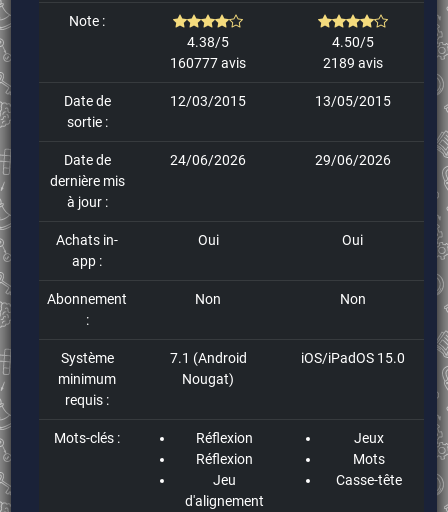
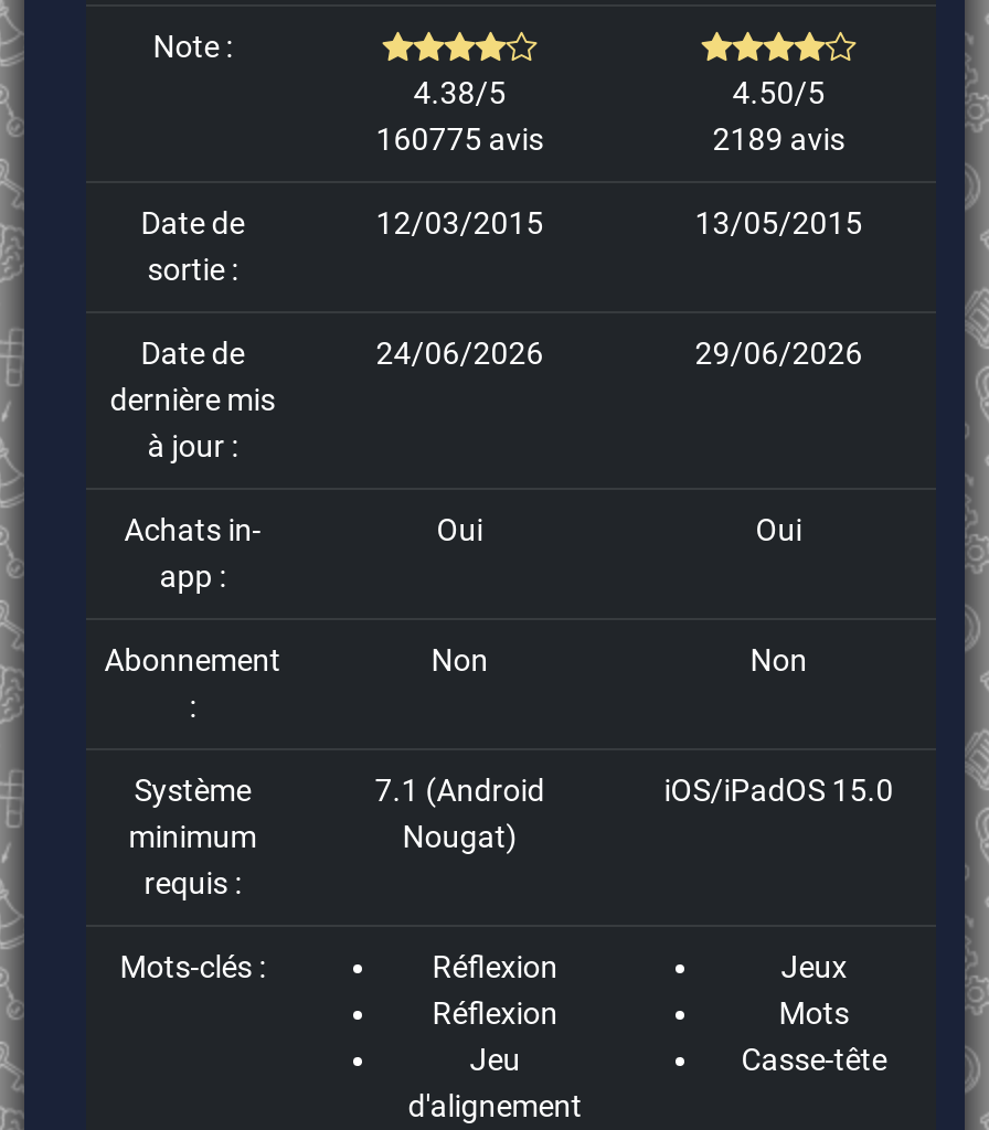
- 160777 avis
+ 160775 avis
